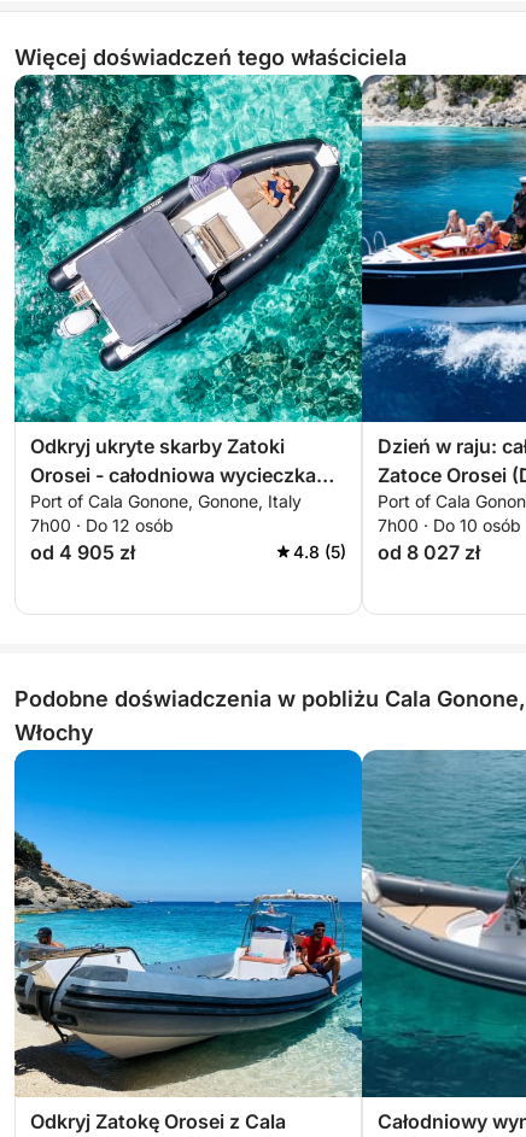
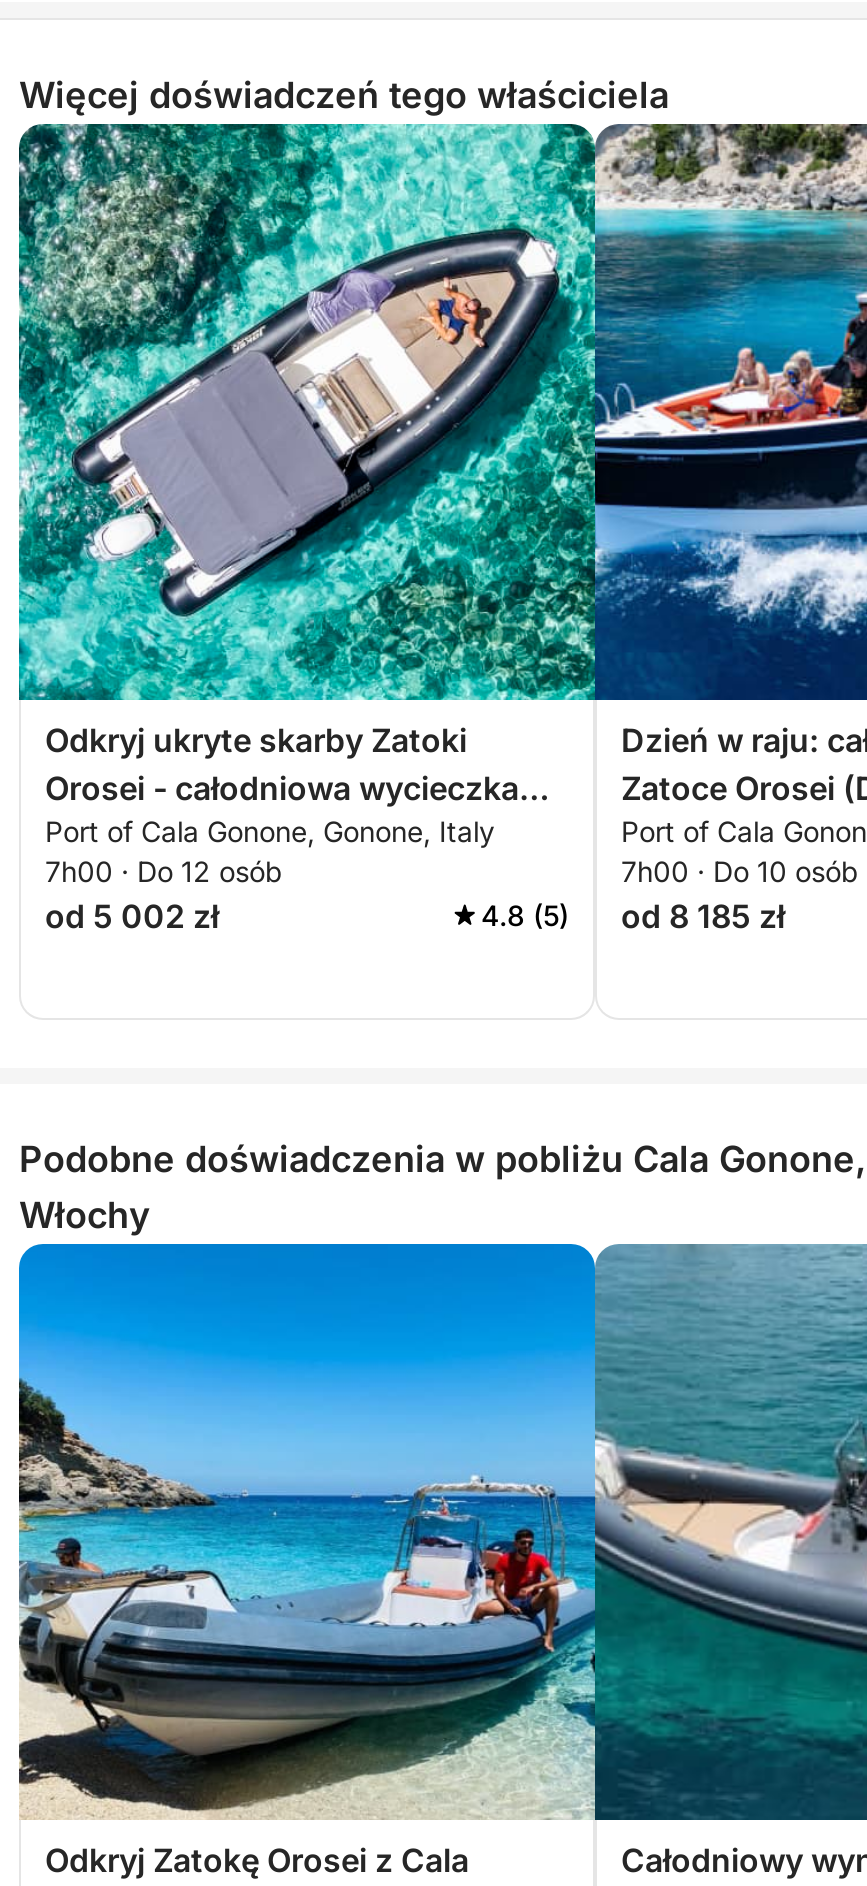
- od 4 905 zł
+ od 5 002 zł

- 4.8 (5) od 8 027 zł
+ 4.8 (5) od 8 185 zł
